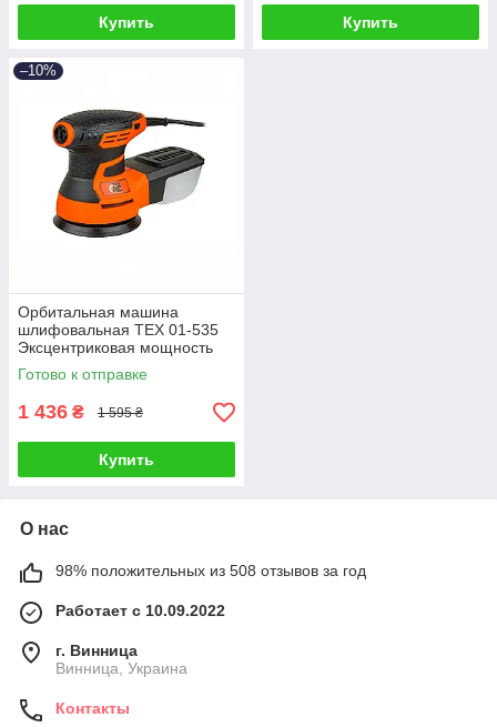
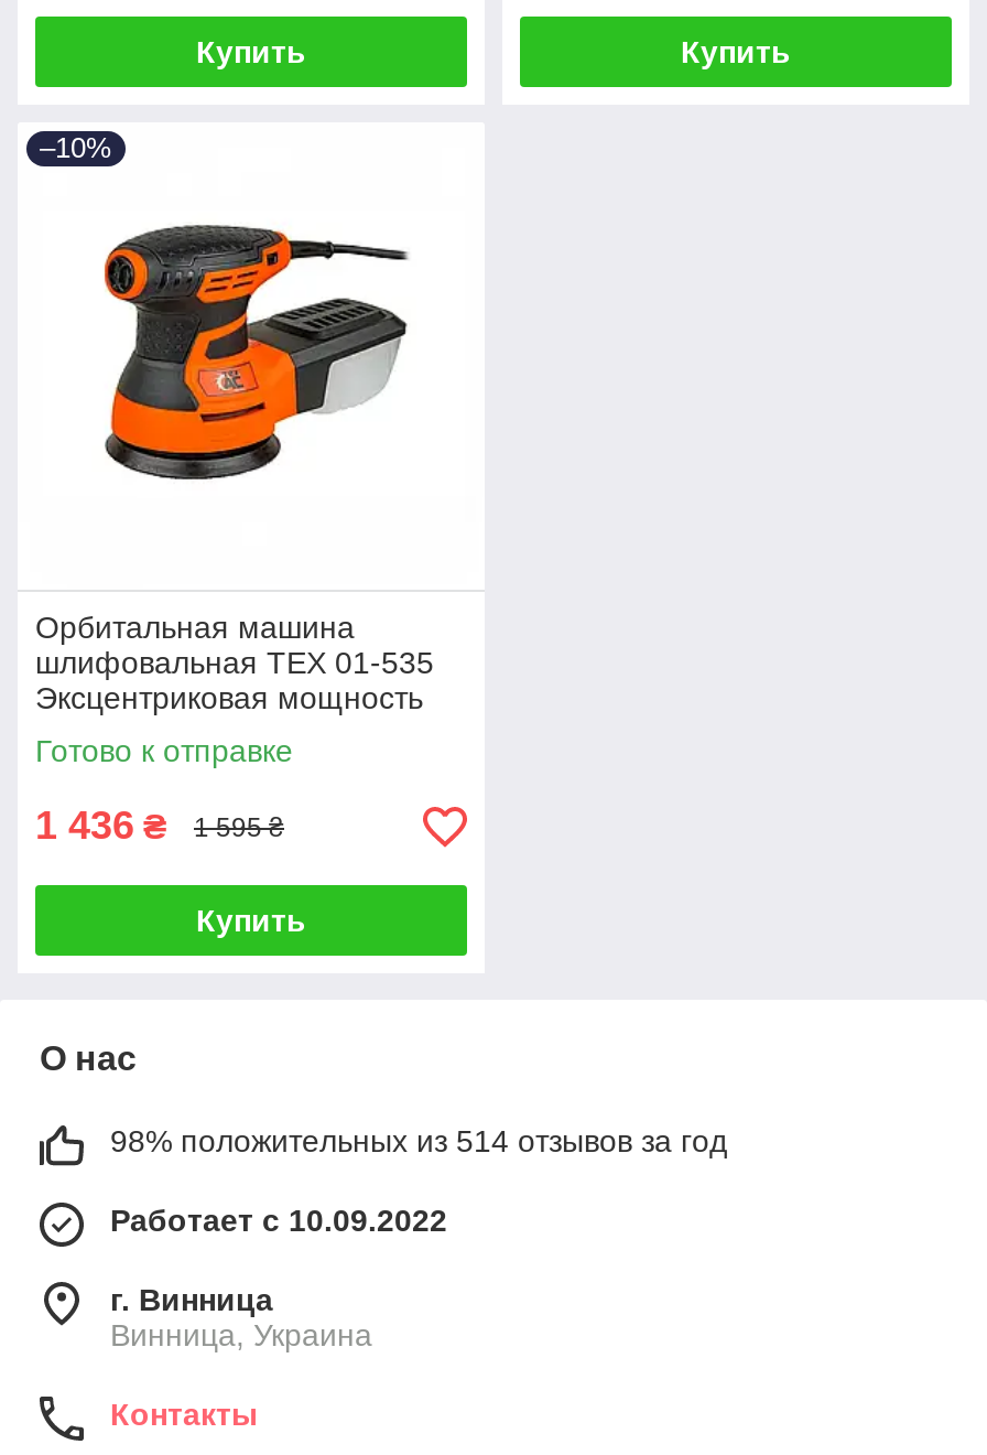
- 98% положительных из 508 отзывов за год
+ 98% положительных из 514 отзывов за год
